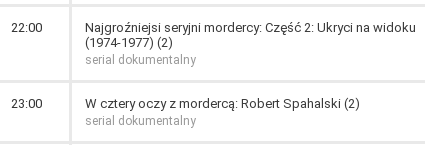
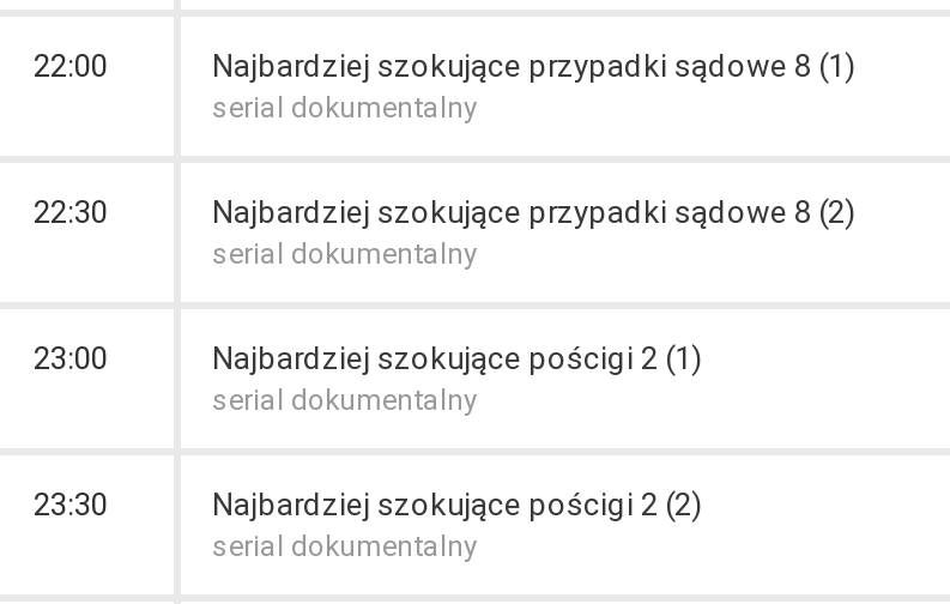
- Najgroźniejsi seryjni mordercy: Część 2: Ukryci na widoku
- (1974-1977) (2)
+ Najbardziej szokujące przypadki sądowe 8 (1)
+ serial dokumentalny
+ 22:30
+ Najbardziej szokujące przypadki sądowe 8 (2)

- W cztery oczy z mordercą: Robert Spahalski (2)
+ Najbardziej szokujące pościgi 2 (1)
+ serial dokumentalny
+ 23:30
+ Najbardziej szokujące pościgi 2 (2)
